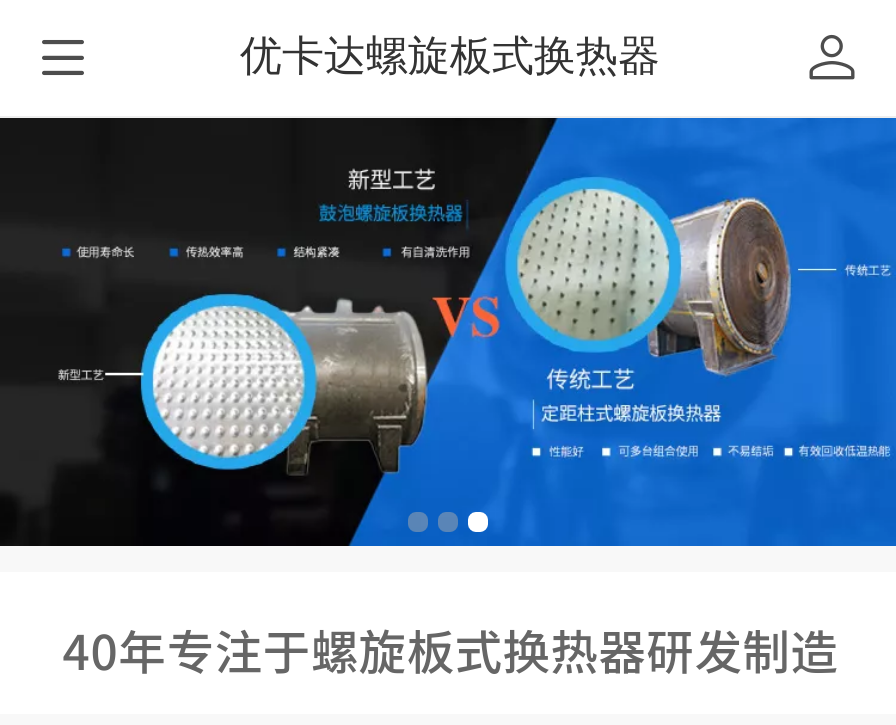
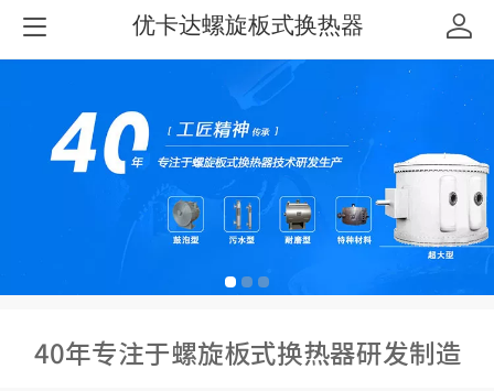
- [image]
+ [image]
